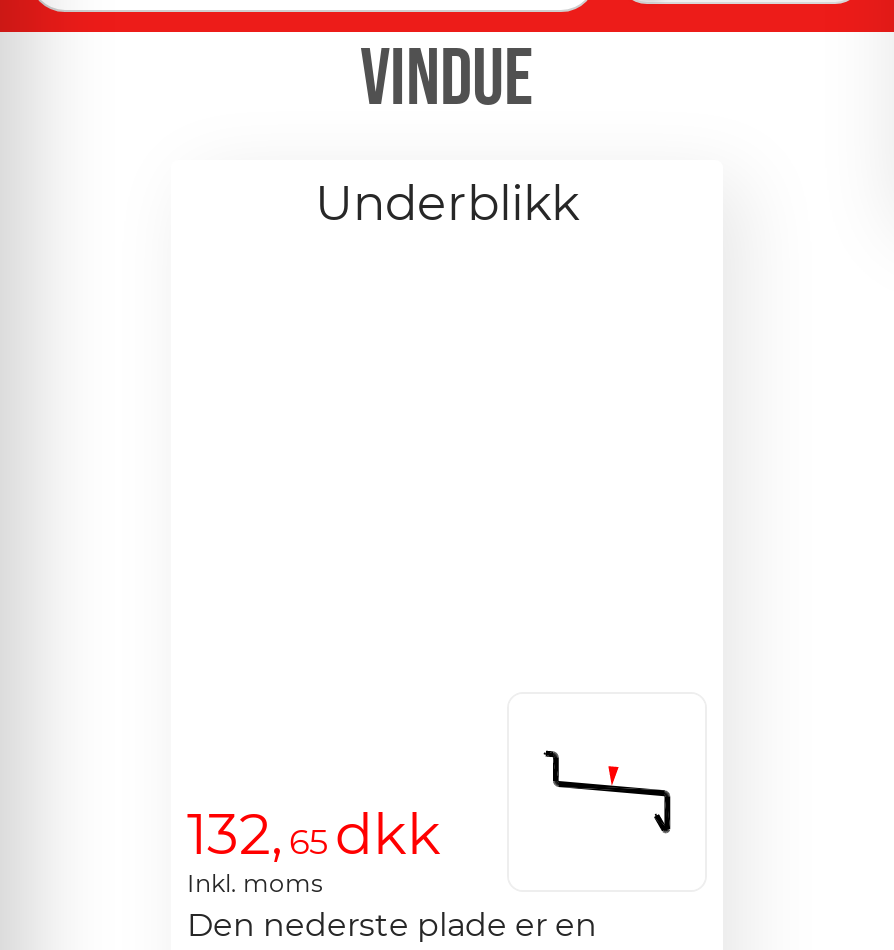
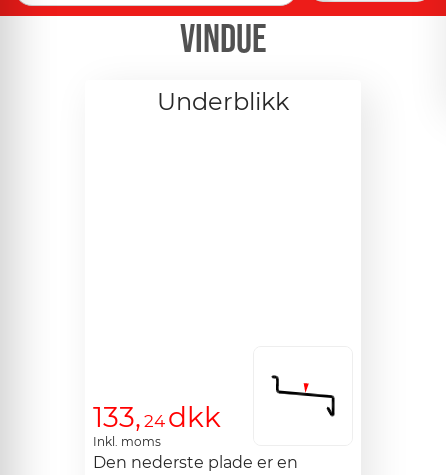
- 132, 65 dkk
+ 133, 24 dkk
